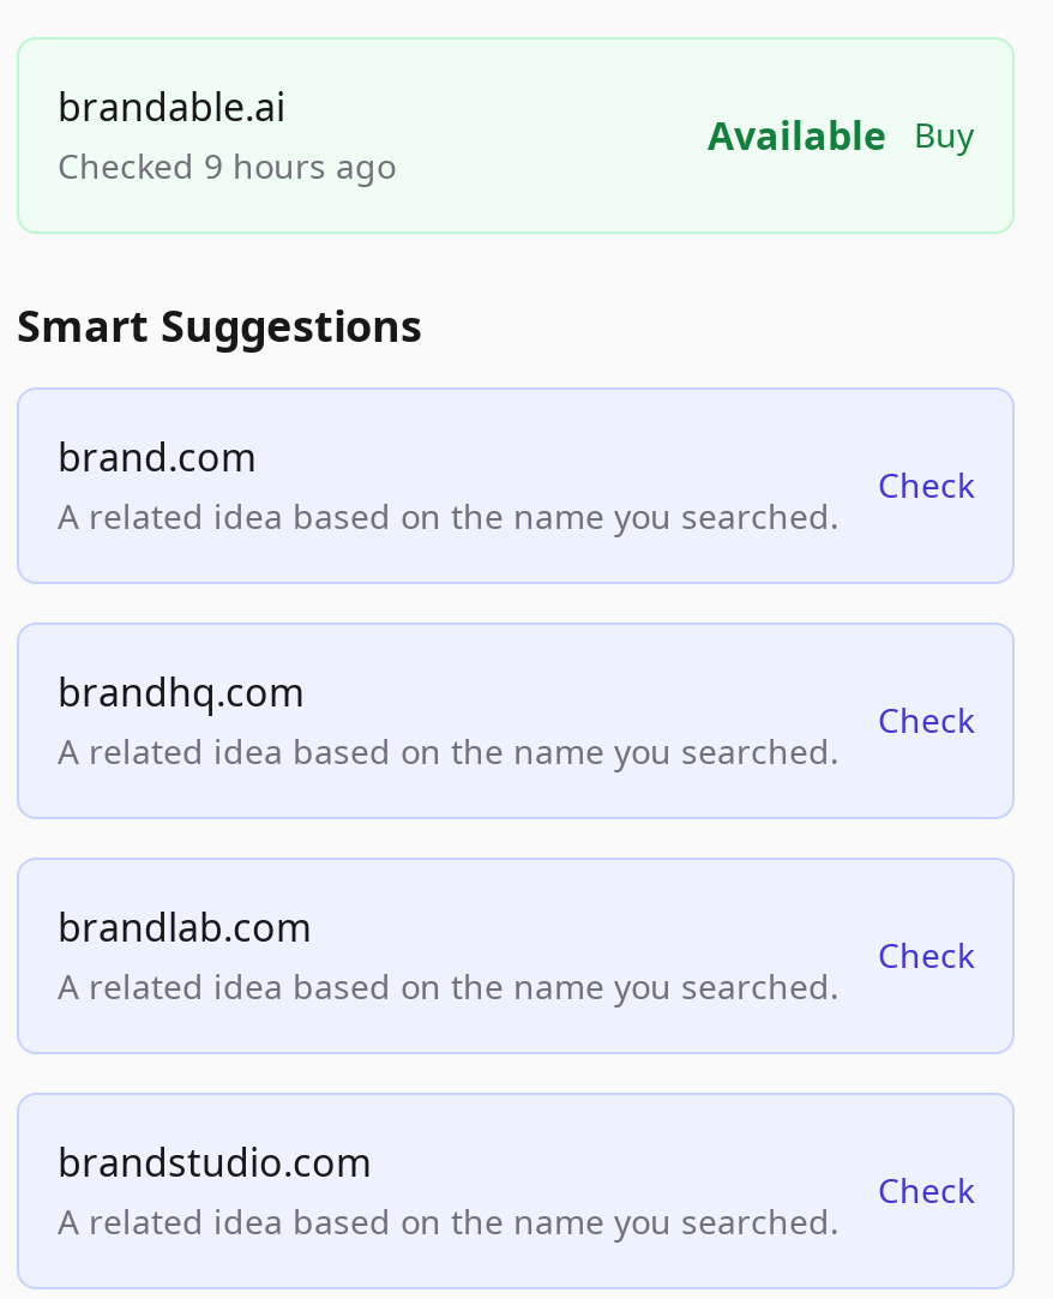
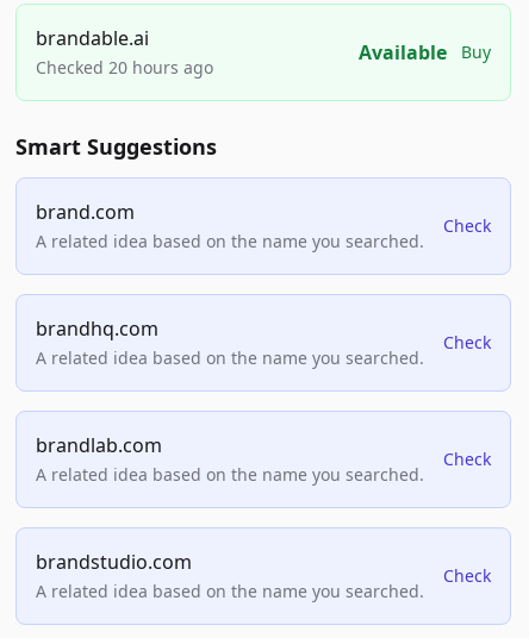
- Checked 9 hours ago
+ Checked 20 hours ago
